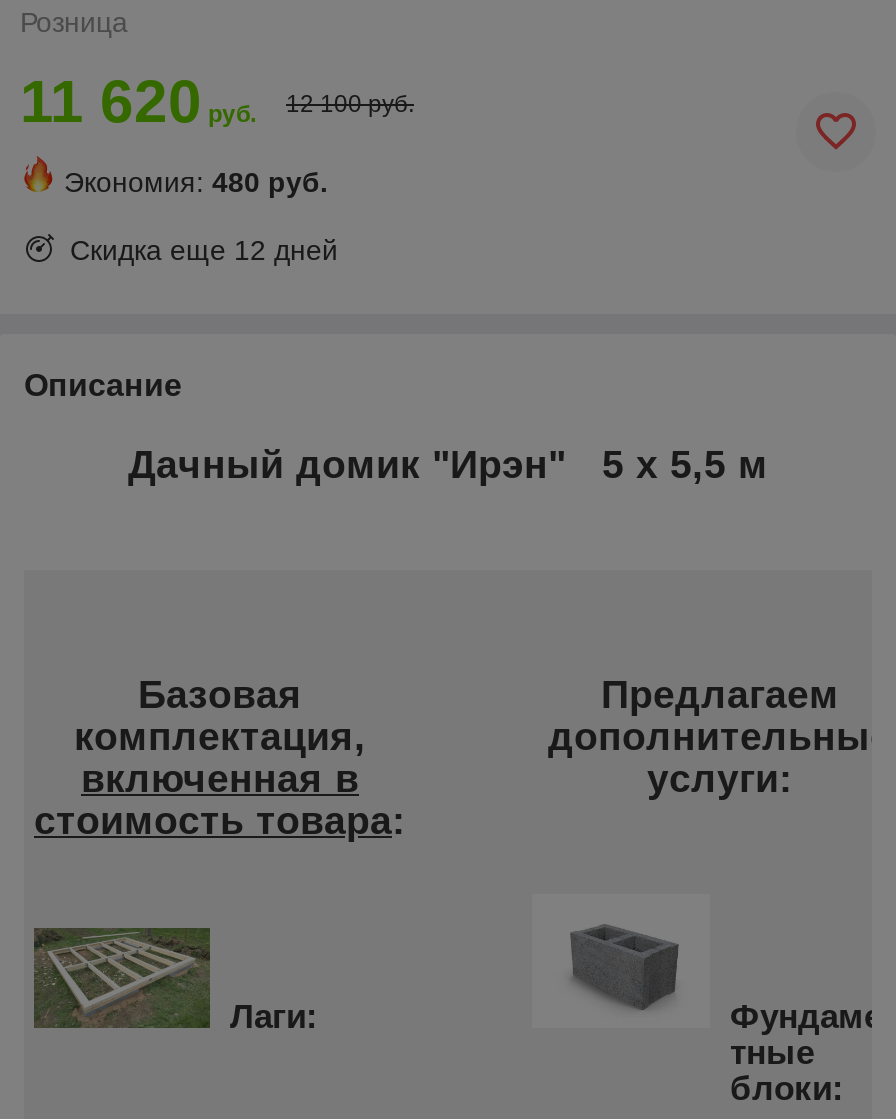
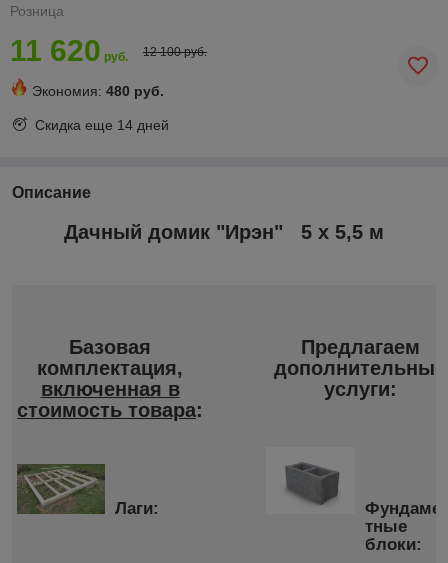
- Скидка еще 12 дней
+ Скидка еще 14 дней
